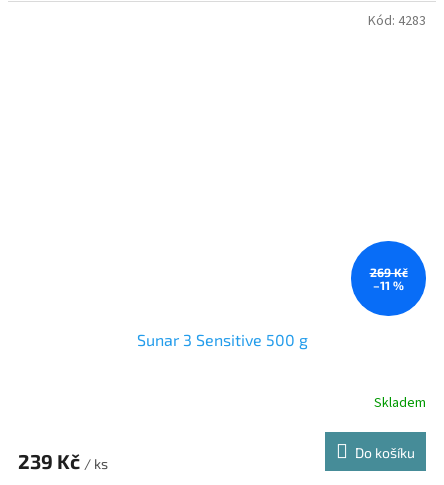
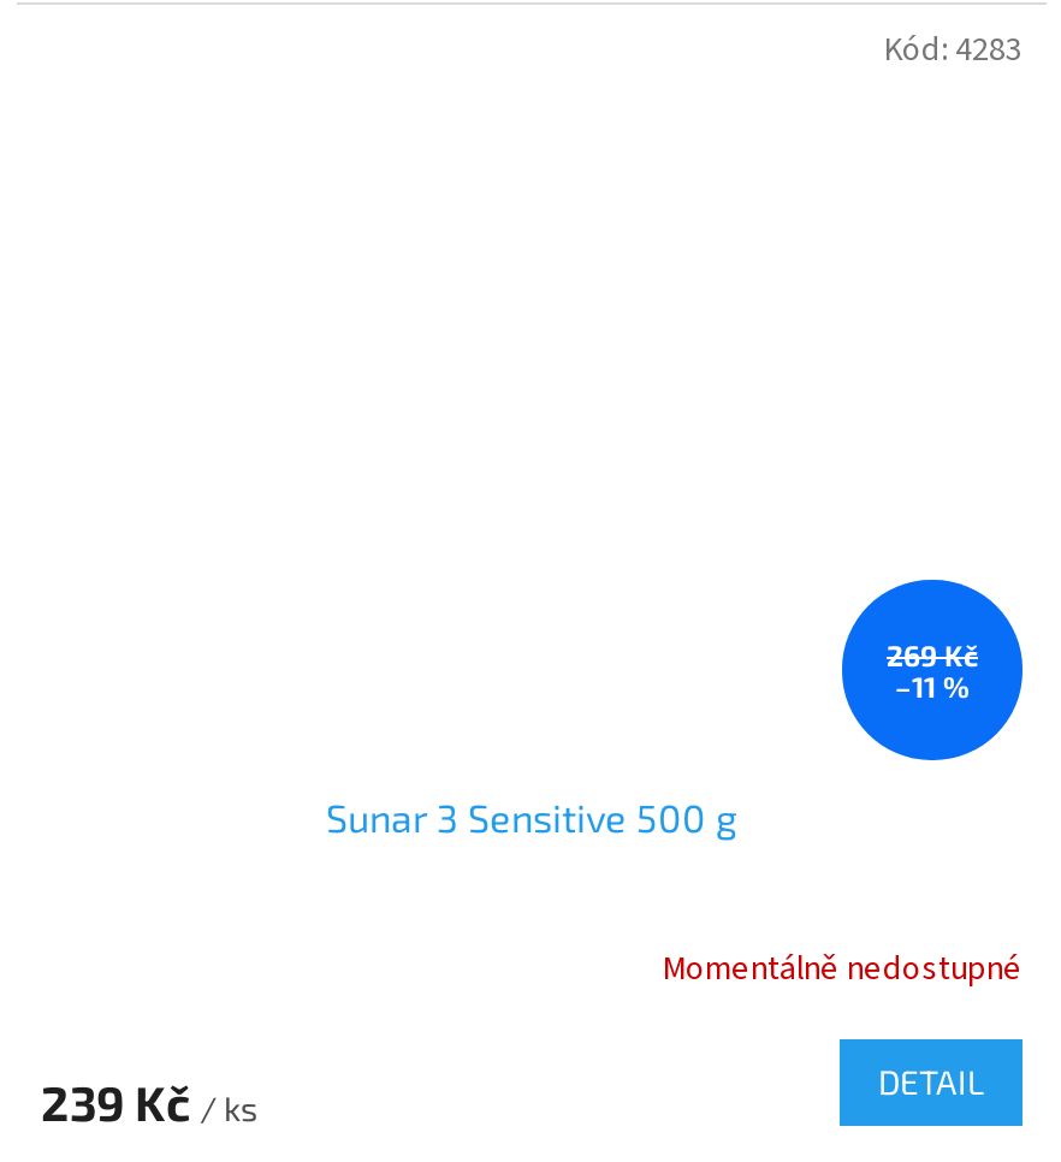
- Skladem
+ Momentálně nedostupné

- Do košíku
+ DETAIL
